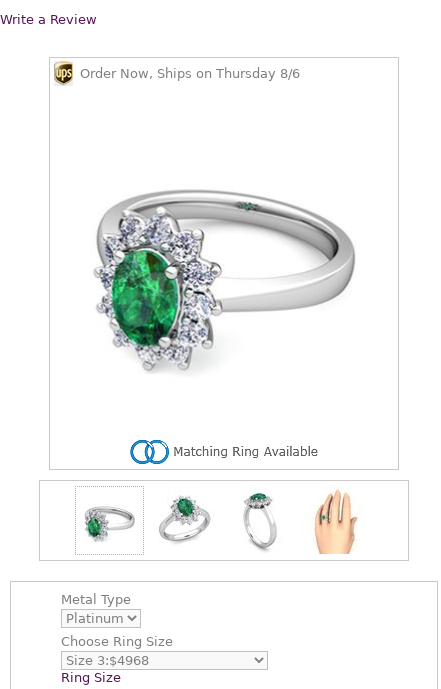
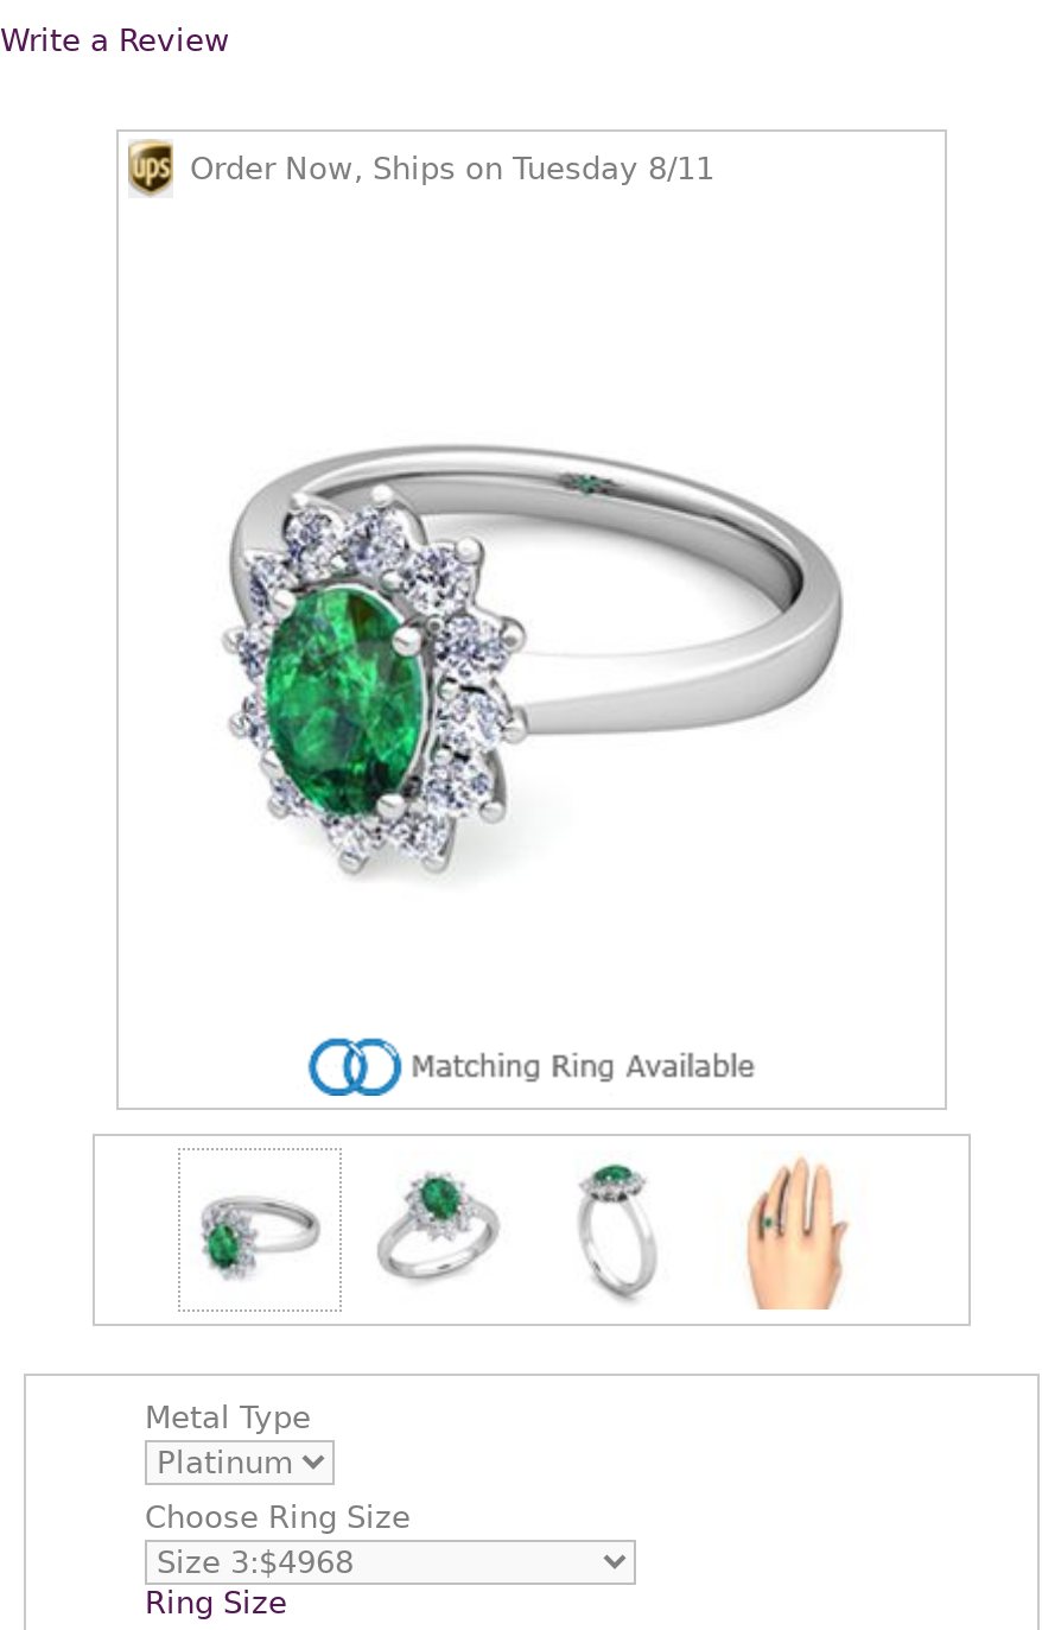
- Order Now, Ships on Thursday 8/6
+ Order Now, Ships on Tuesday 8/11
